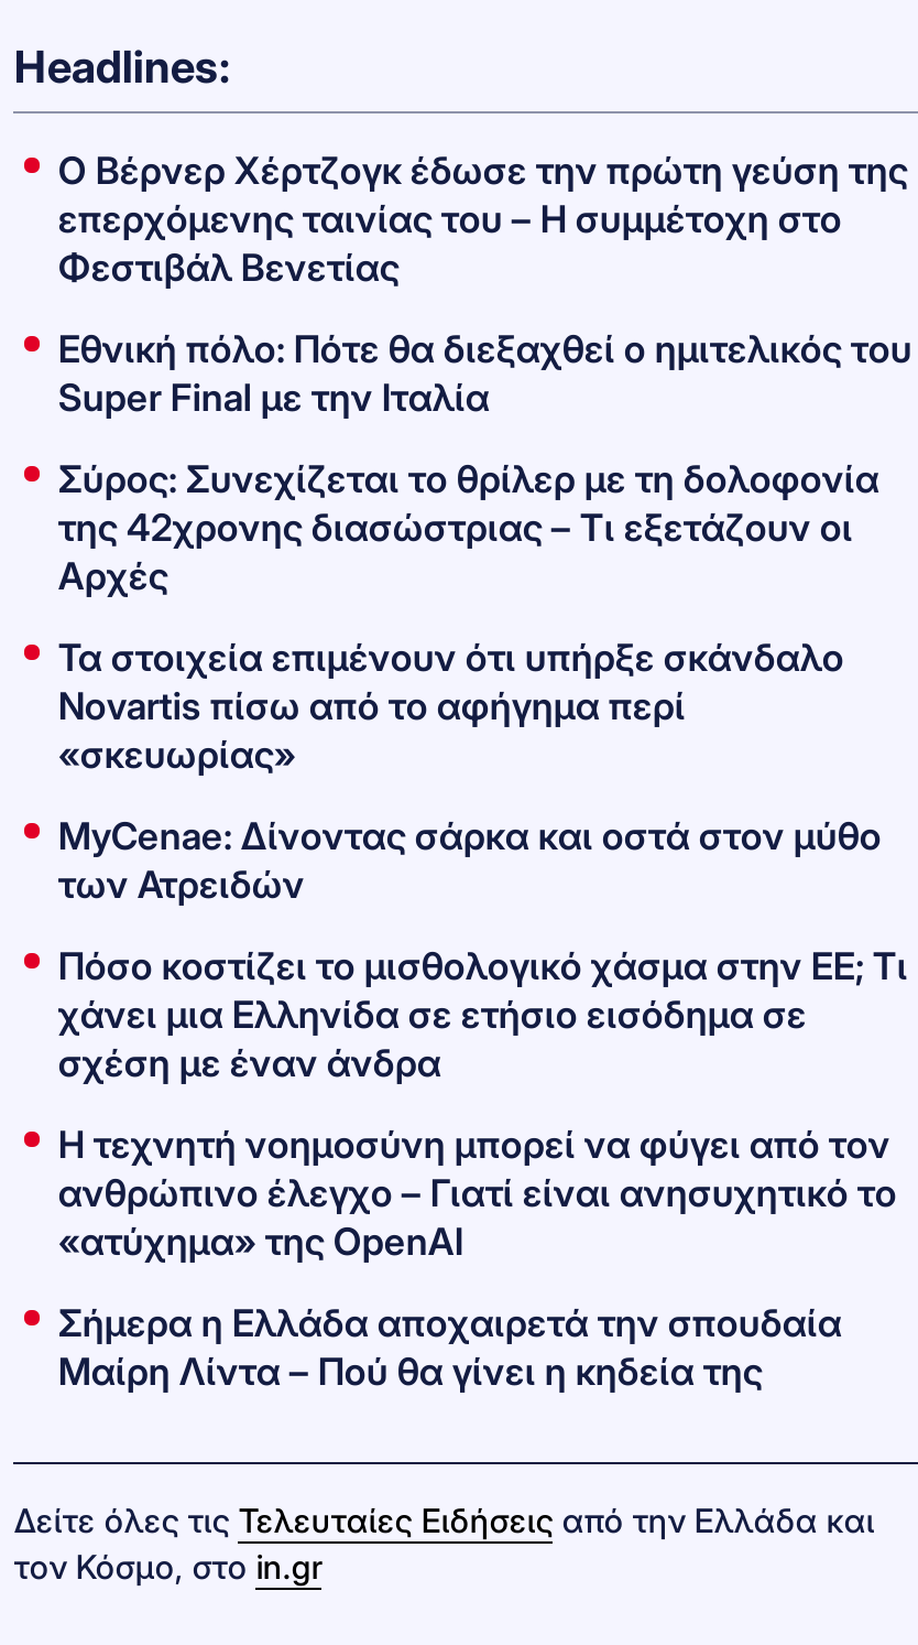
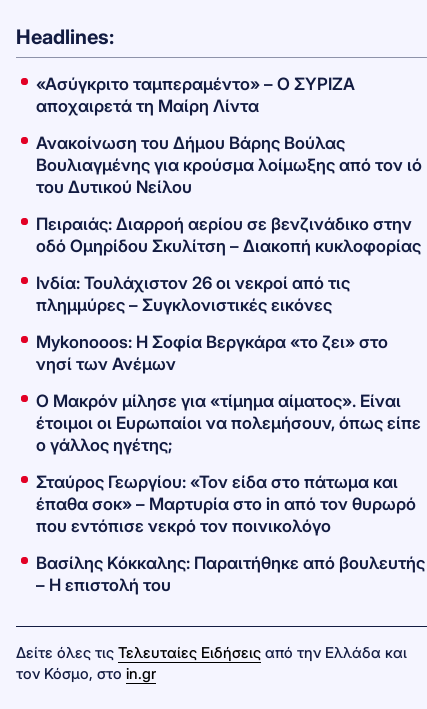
- Ο Βέρνερ Χέρτζογκ έδωσε την πρώτη γεύση της
- επερχόμενης ταινίας του – Η συμμέτοχη στο
- Φεστιβάλ Βενετίας
+ «Ασύγκριτο ταμπεραμέντο» – Ο ΣΥΡΙΖΑ
+ αποχαιρετά τη Μαίρη Λίντα

- Εθνική πόλο: Πότε θα διεξαχθεί ο ημιτελικός του
- Super Final με την Ιταλία
+ Ανακοίνωση του Δήμου Βάρης Βούλας
+ Βουλιαγμένης για κρούσμα λοίμωξης από τον ιό
+ του Δυτικού Νείλου

- Σύρος: Συνεχίζεται το θρίλερ με τη δολοφονία
- της 42χρονης διασώστριας – Τι εξετάζουν οι
- Αρχές
+ Πειραιάς: Διαρροή αερίου σε βενζινάδικο στην
+ οδό Ομηρίδου Σκυλίτση – Διακοπή κυκλοφορίας

- Τα στοιχεία επιμένουν ότι υπήρξε σκάνδαλο
- Novartis πίσω από το αφήγημα περί
- «σκευωρίας»
+ Ινδία: Τουλάχιστον 26 οι νεκροί από τις
+ πλημμύρες – Συγκλονιστικές εικόνες

- MyCenae: Δίνοντας σάρκα και οστά στον μύθο
- των Ατρειδών
+ Mykonooos: Η Σοφία Βεργκάρα «το ζει» στο
+ νησί των Ανέμων

- Πόσο κοστίζει το μισθολογικό χάσμα στην ΕΕ; Τι
- χάνει μια Ελληνίδα σε ετήσιο εισόδημα σε
- σχέση με έναν άνδρα
+ Ο Μακρόν μίλησε για «τίμημα αίματος». Είναι
+ έτοιμοι οι Ευρωπαίοι να πολεμήσουν, όπως είπε
+ ο γάλλος ηγέτης;

- Η τεχνητή νοημοσύνη μπορεί να φύγει από τον
- ανθρώπινο έλεγχο – Γιατί είναι ανησυχητικό το
- «ατύχημα» της OpenAI
+ Σταύρος Γεωργίου: «Τον είδα στο πάτωμα και
+ έπαθα σοκ» – Μαρτυρία στο in από τον θυρωρό
+ που εντόπισε νεκρό τον ποινικολόγο

- Σήμερα η Ελλάδα αποχαιρετά την σπουδαία
- Μαίρη Λίντα – Πού θα γίνει η κηδεία της
+ Βασίλης Κόκκαλης: Παραιτήθηκε από βουλευτής
+ – Η επιστολή του
